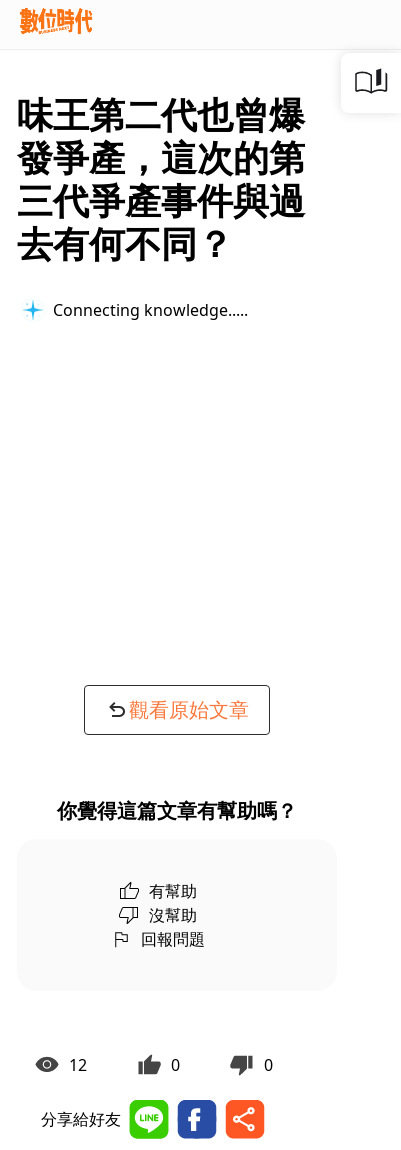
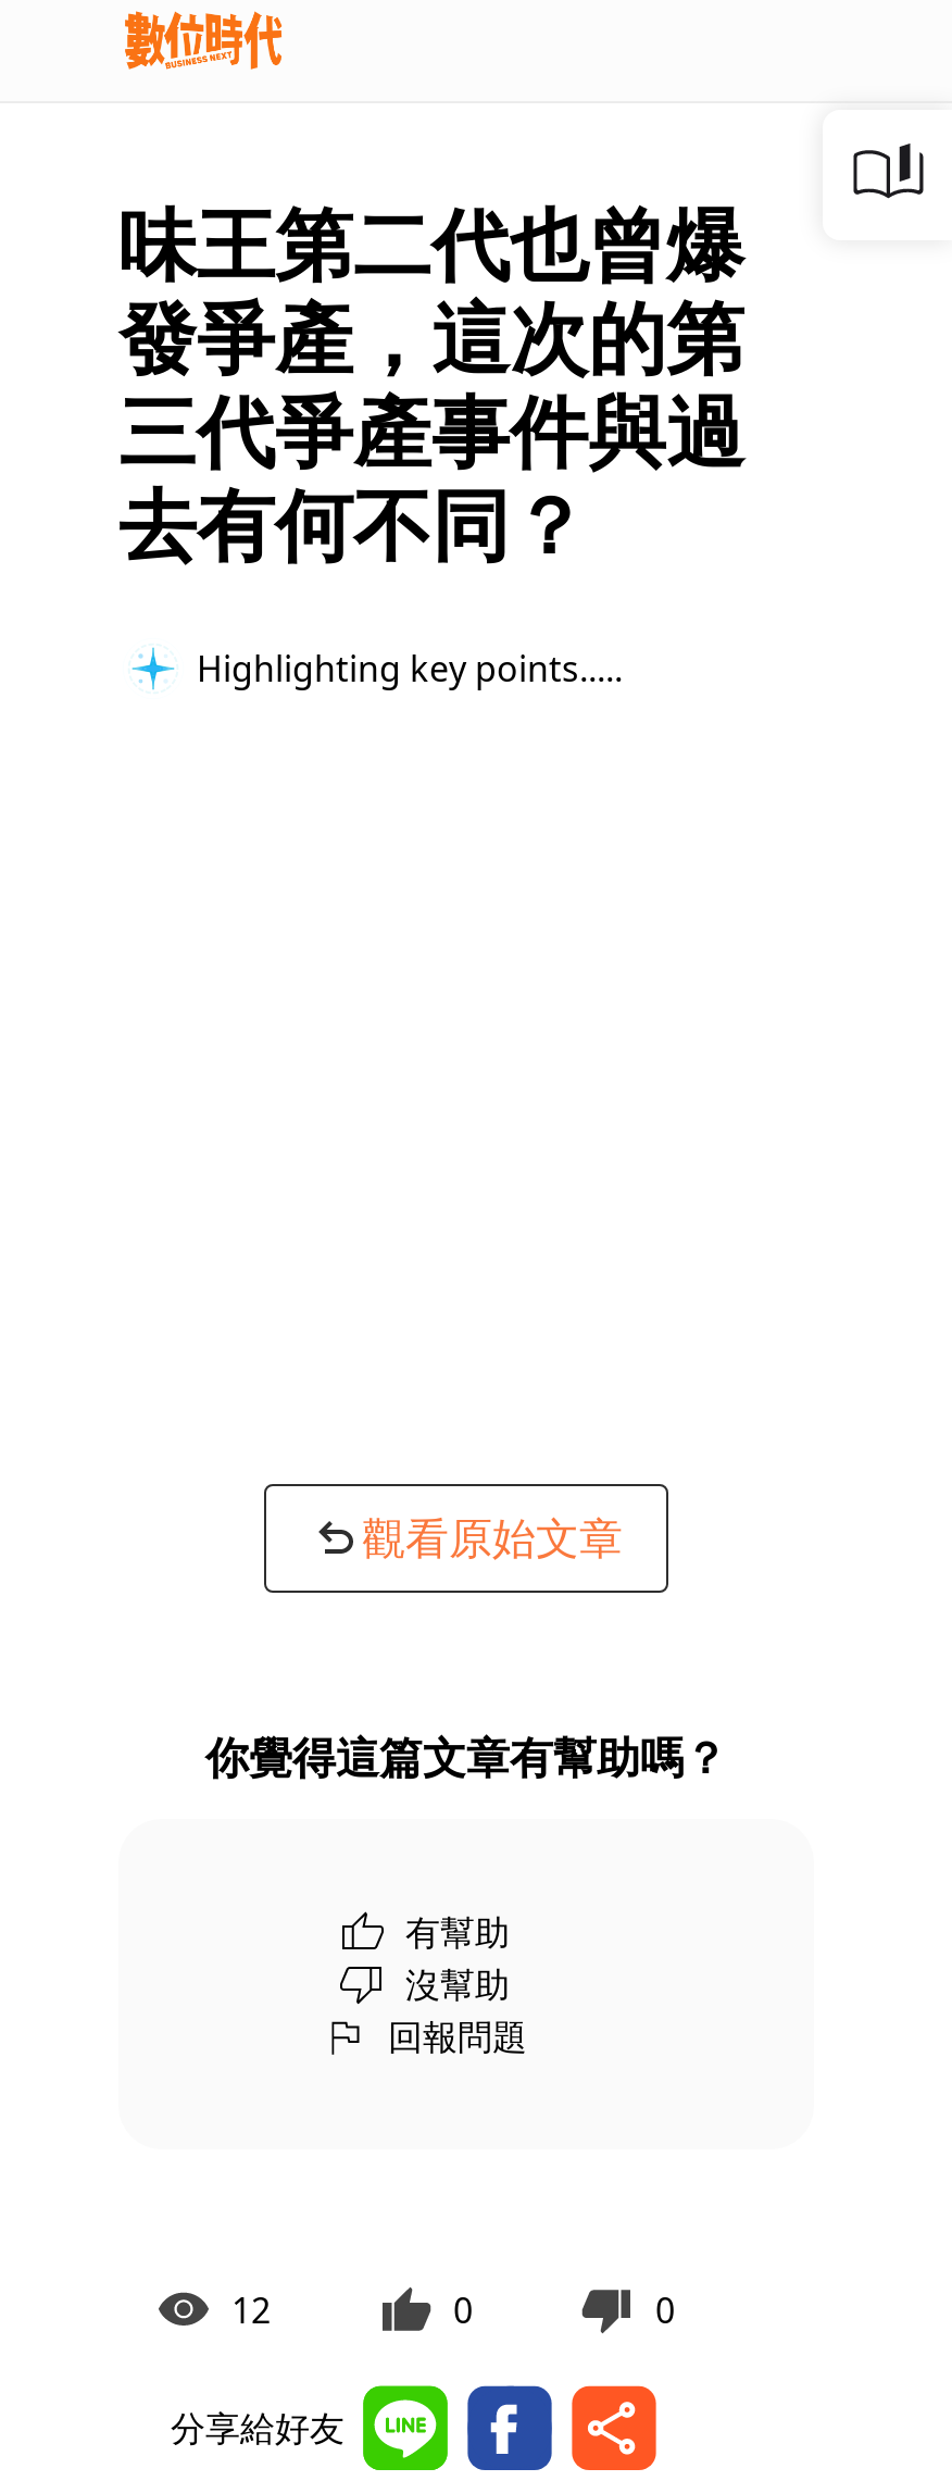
- Connecting knowledge...
+ Highlighting key points...
